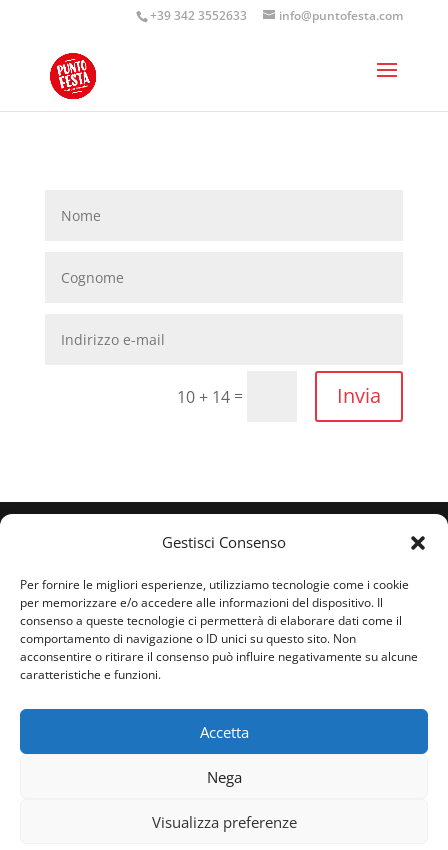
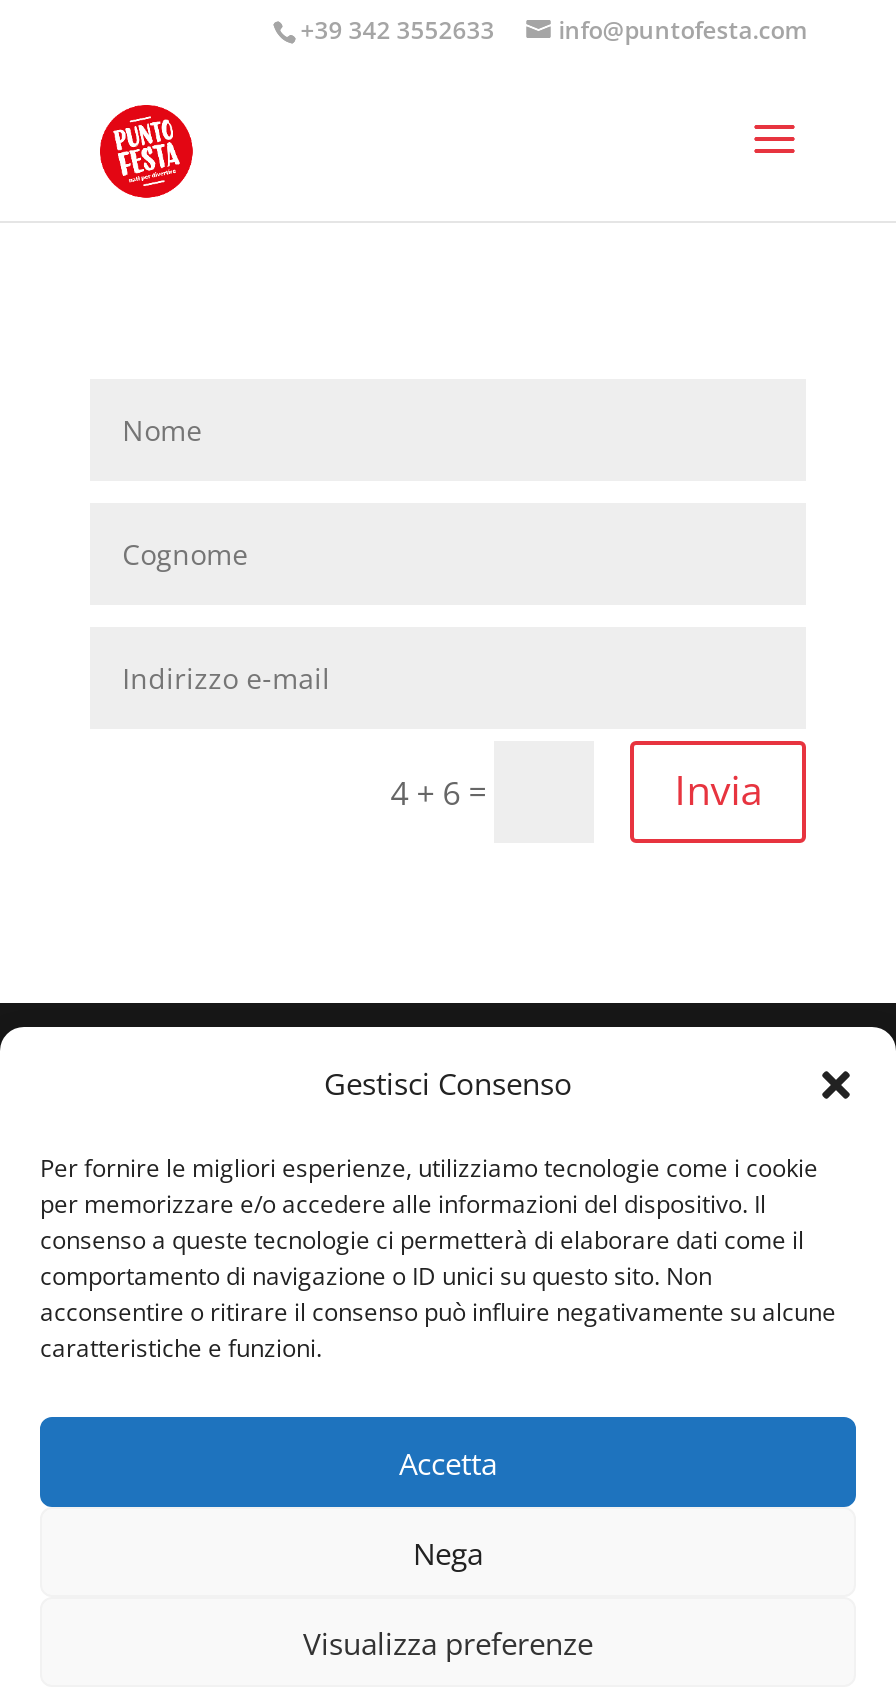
- 10 + 14 =
+ 4 + 6 =
